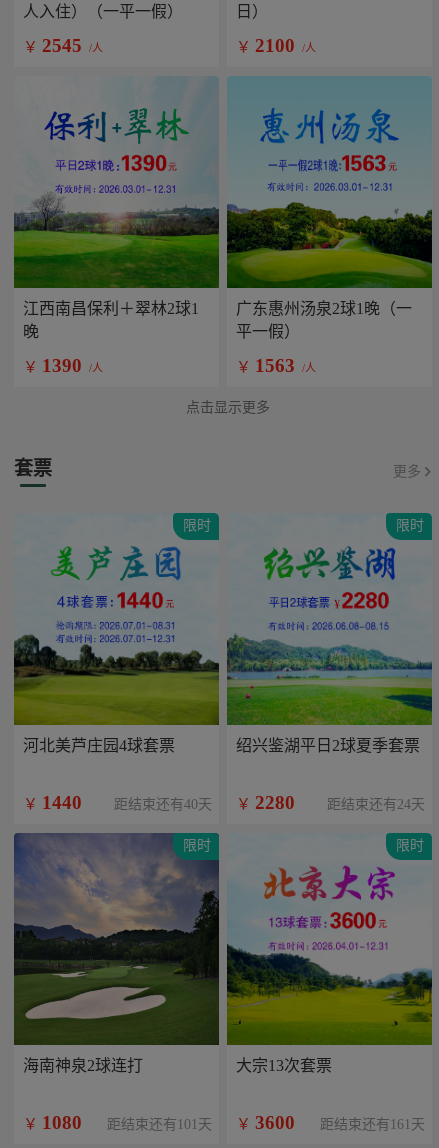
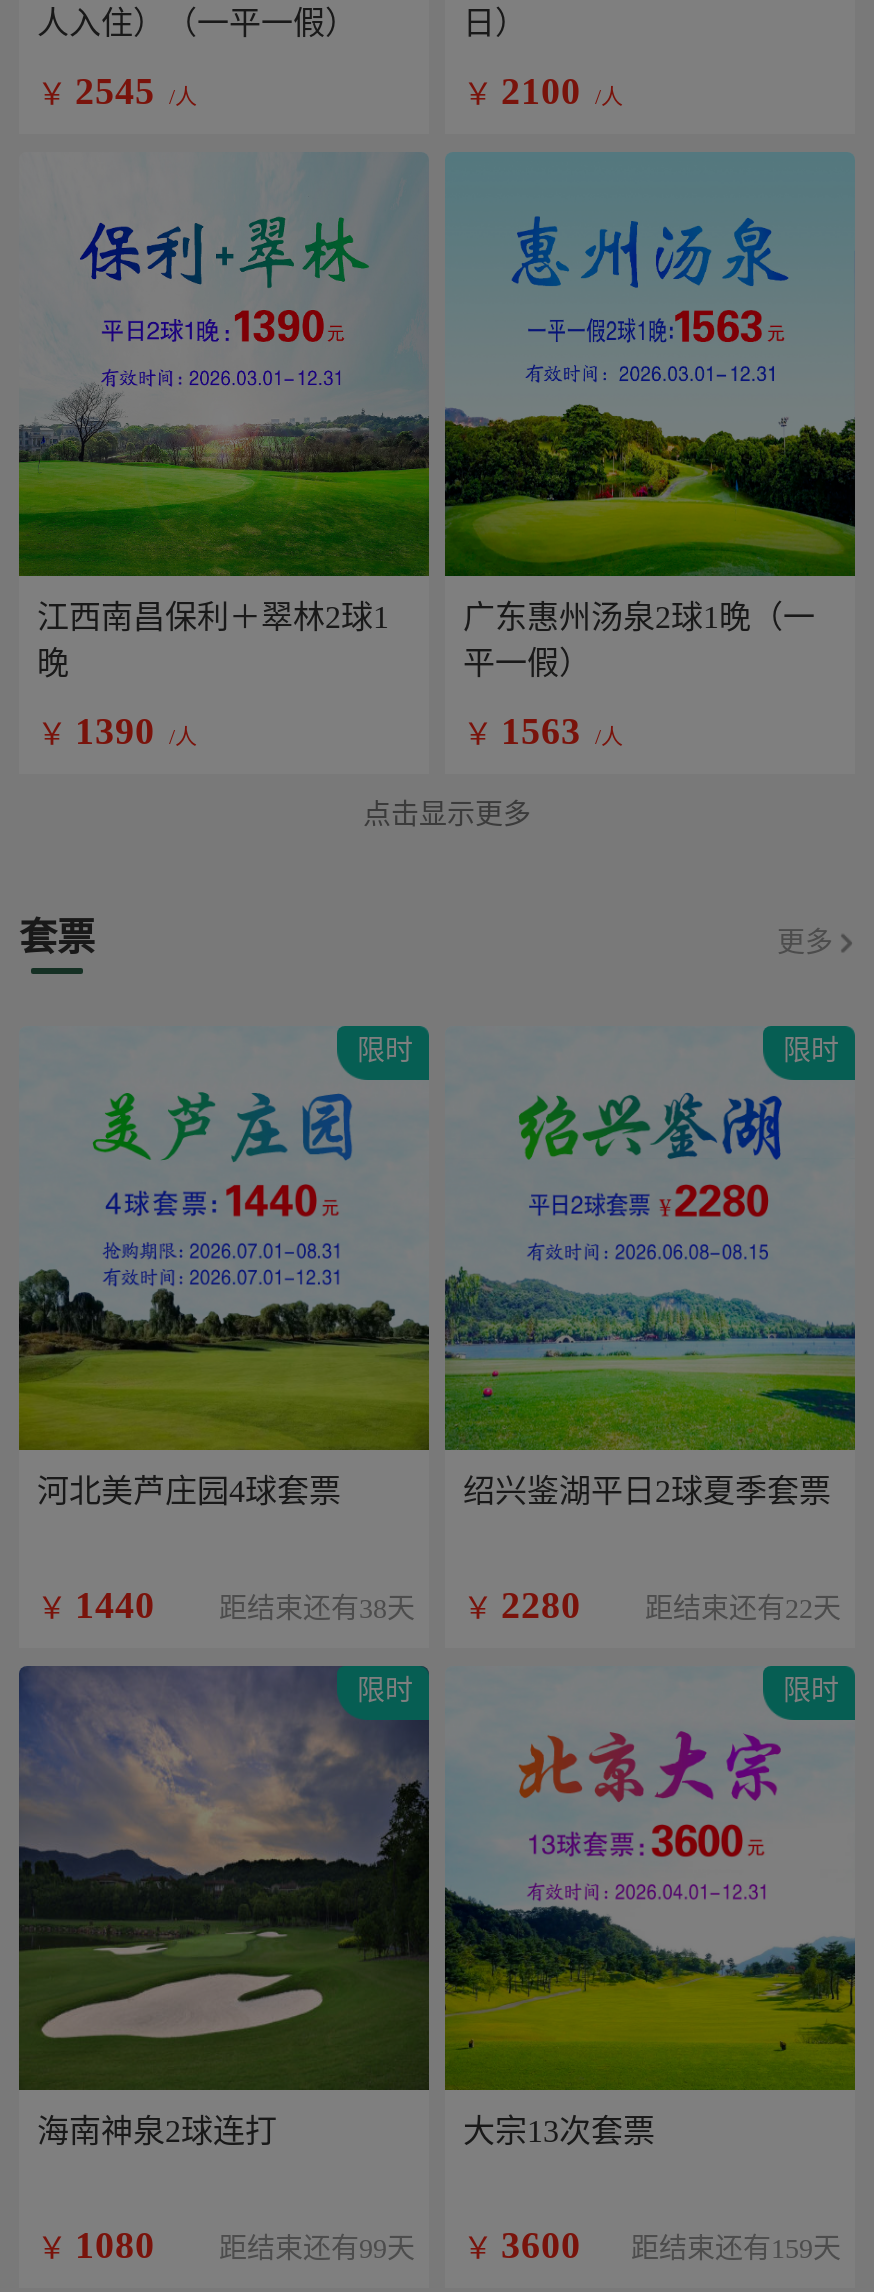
- 距结束还有40天
+ 距结束还有38天

- 距结束还有24天
+ 距结束还有22天

- 距结束还有101天
+ 距结束还有99天

- 距结束还有161天
+ 距结束还有159天
